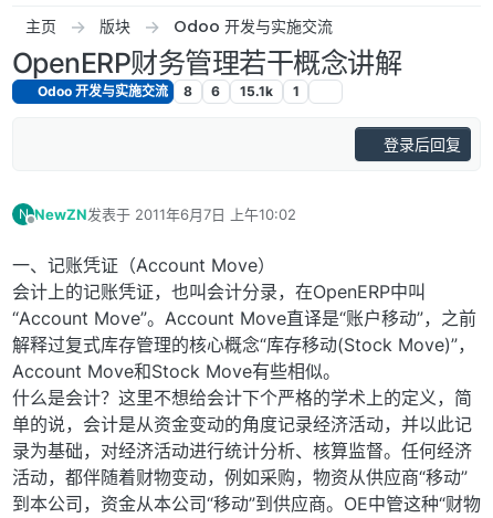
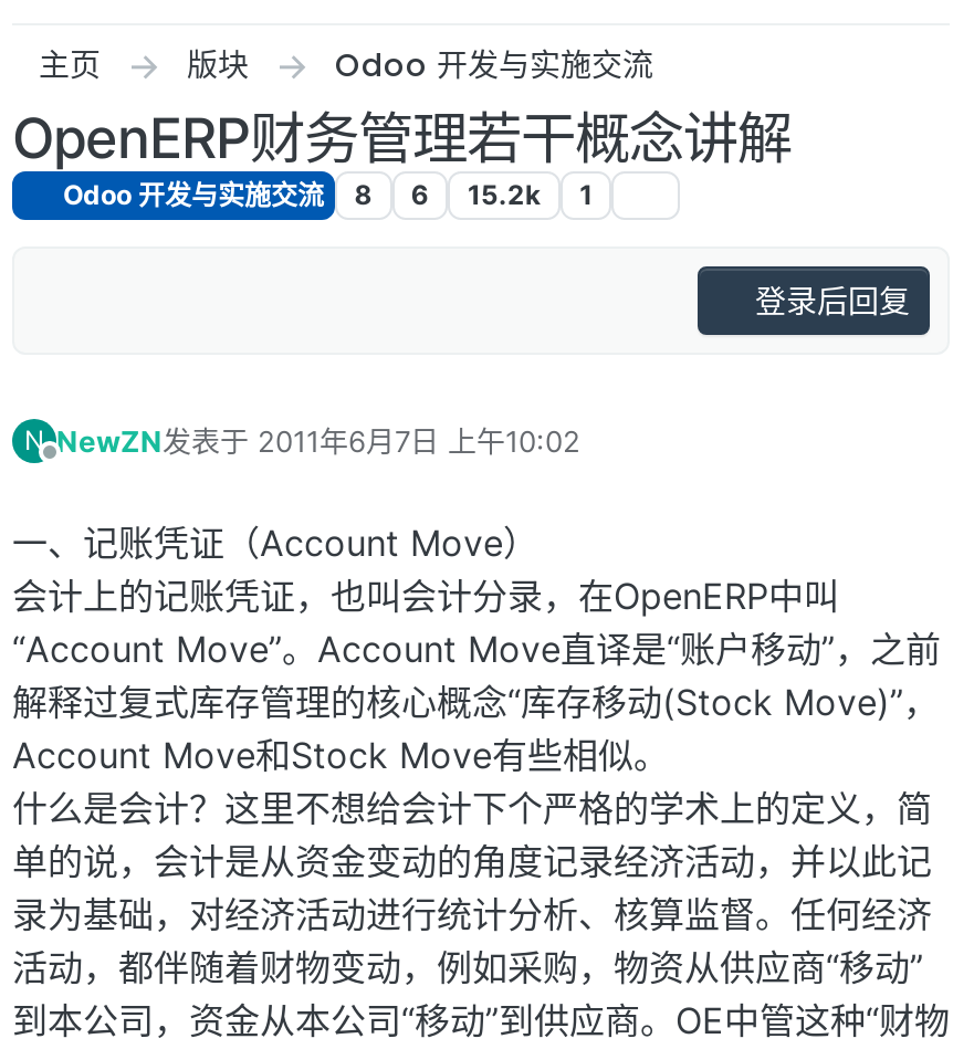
- Odoo 开发与实施交流 8 6 15.1k 1
+ Odoo 开发与实施交流 8 6 15.2k 1
